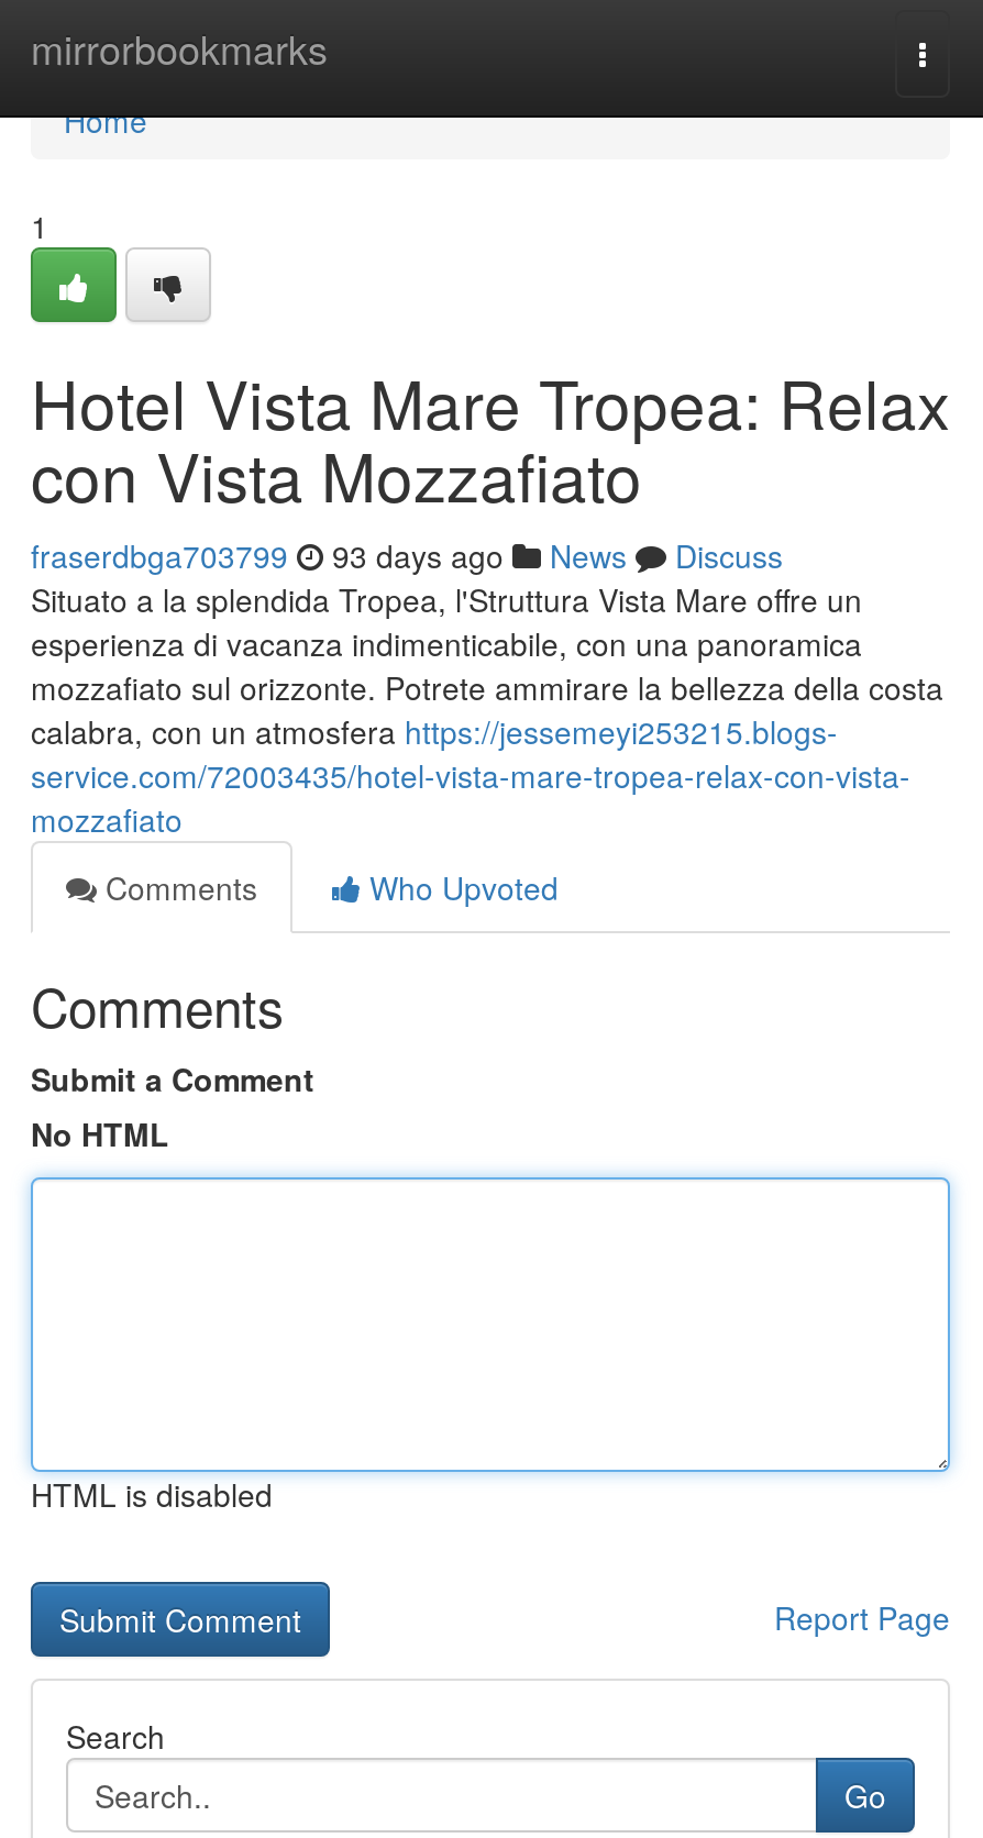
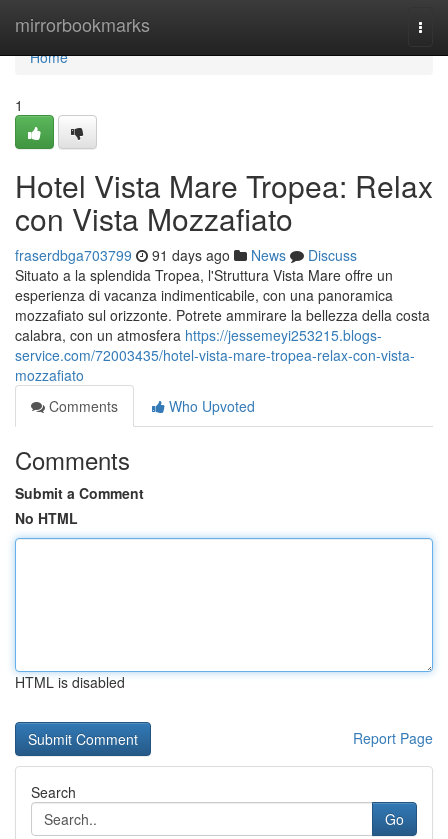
- fraserdbga703799 93 days ago News Discuss
+ fraserdbga703799 91 days ago News Discuss
